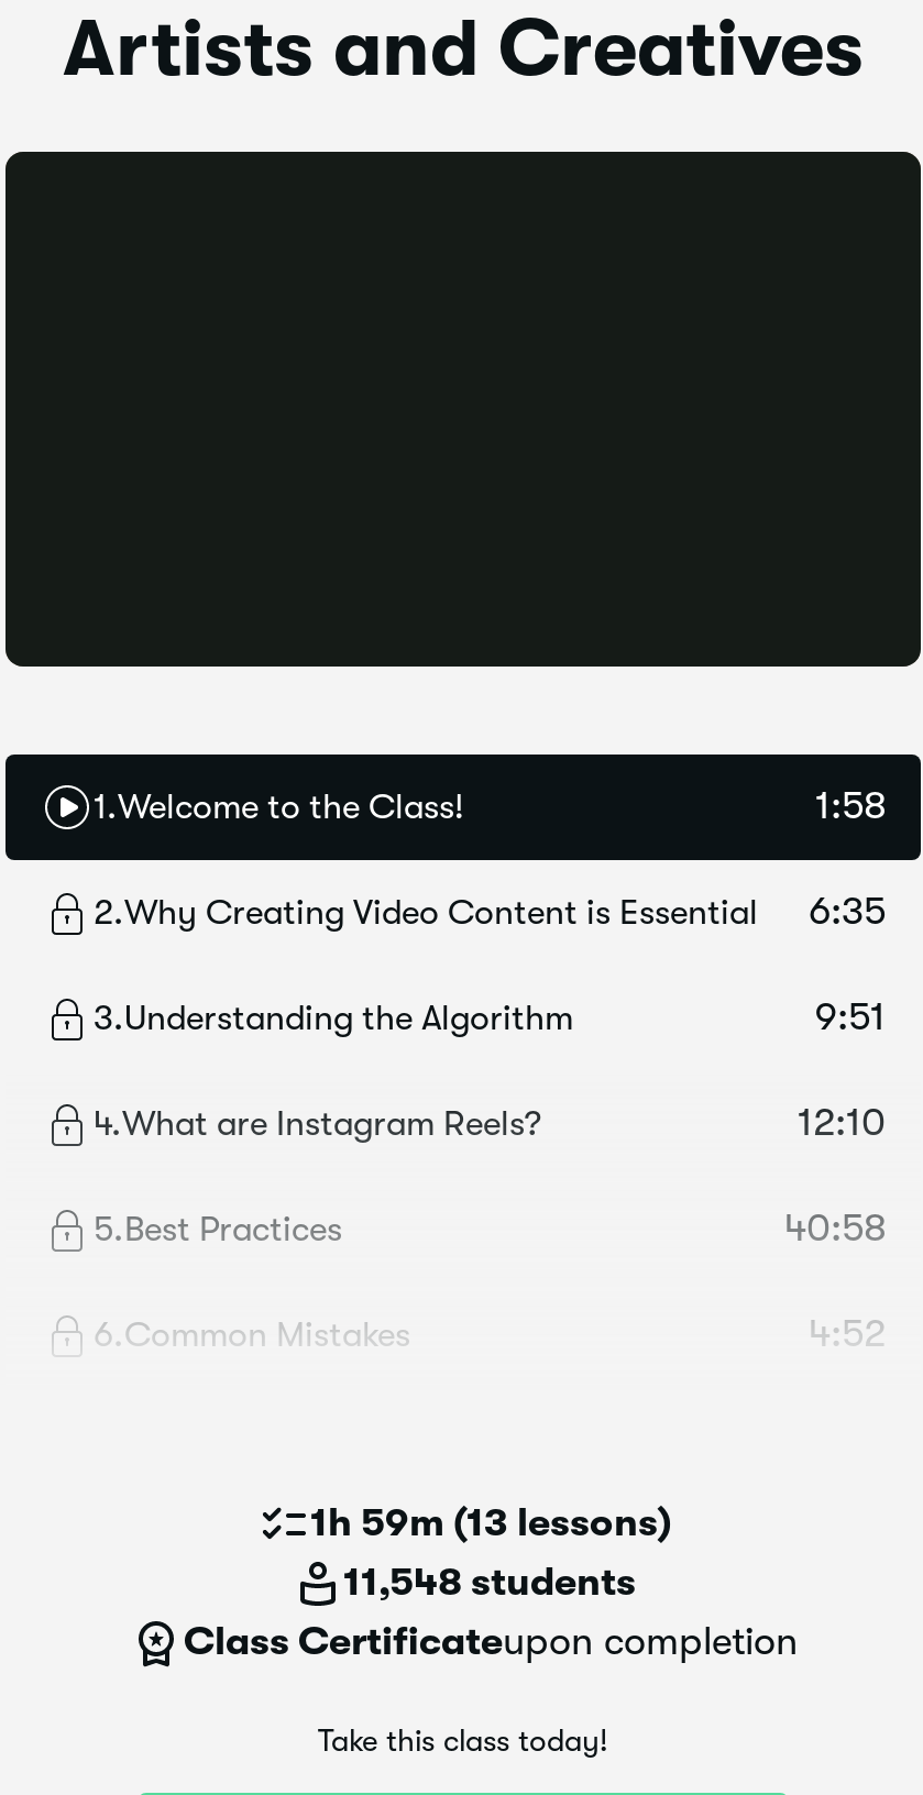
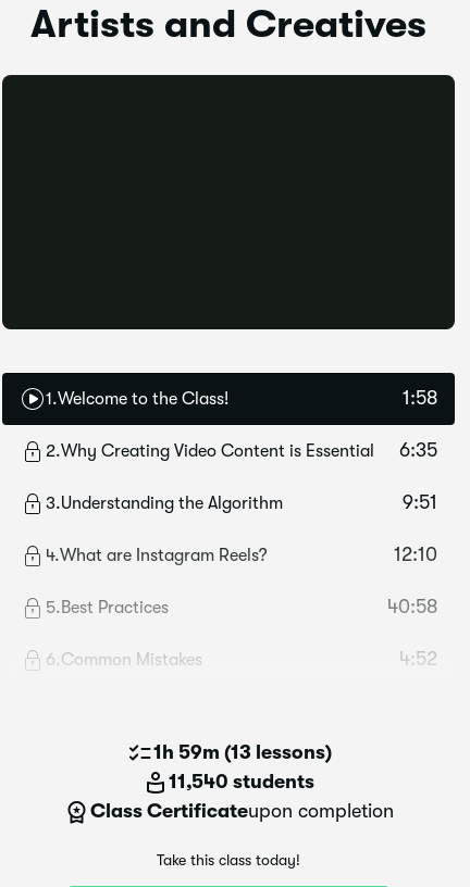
- 11,548 students
+ 11,540 students
